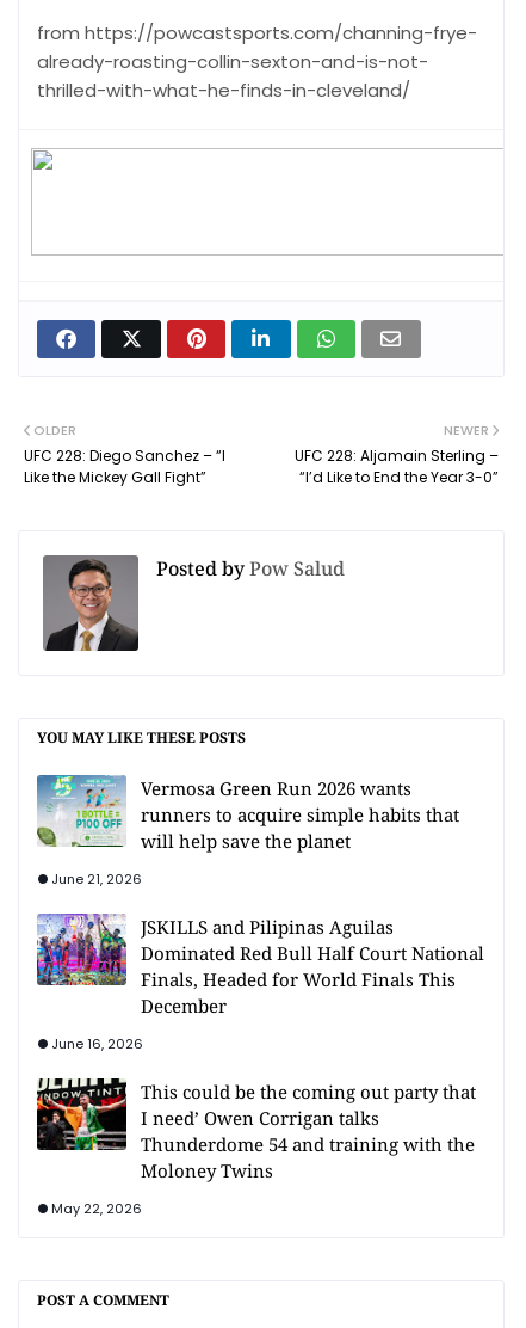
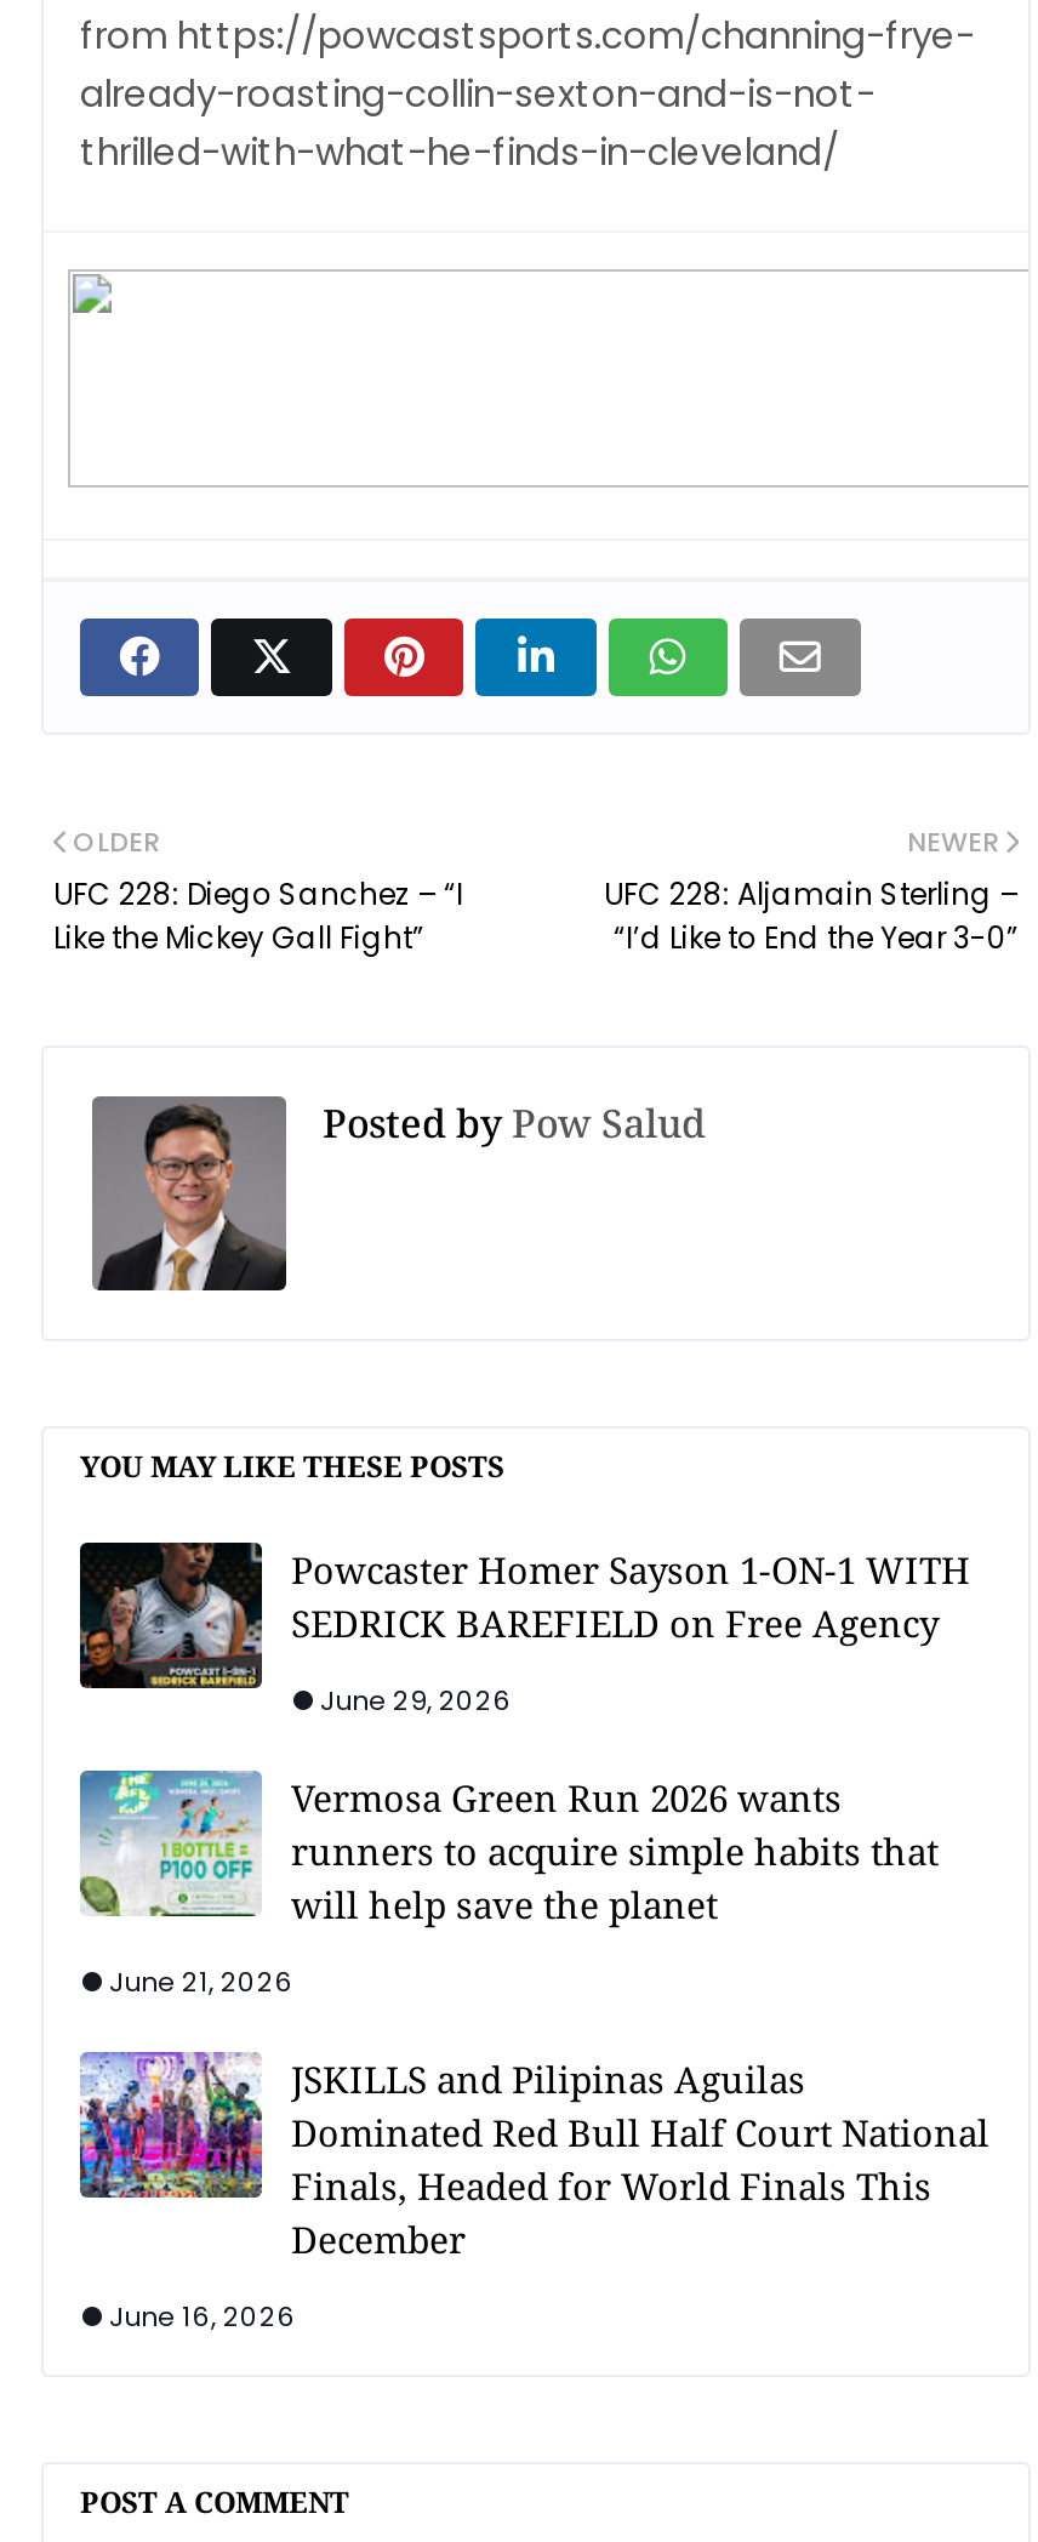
+ [image]
+ Powcaster Homer Sayson 1-ON-1 WITH
+ SEDRICK BAREFIELD on Free Agency
+ June 29, 2026

moved down: [image] | Vermosa Green Run 2026 wants | runners to acquire simple habits that | ... | December | June 16, 2026

- [image]
- This could be the coming out party that
- I need’ Owen Corrigan talks
- Thunderdome 54 and training with the
- Moloney Twins
- May 22, 2026
